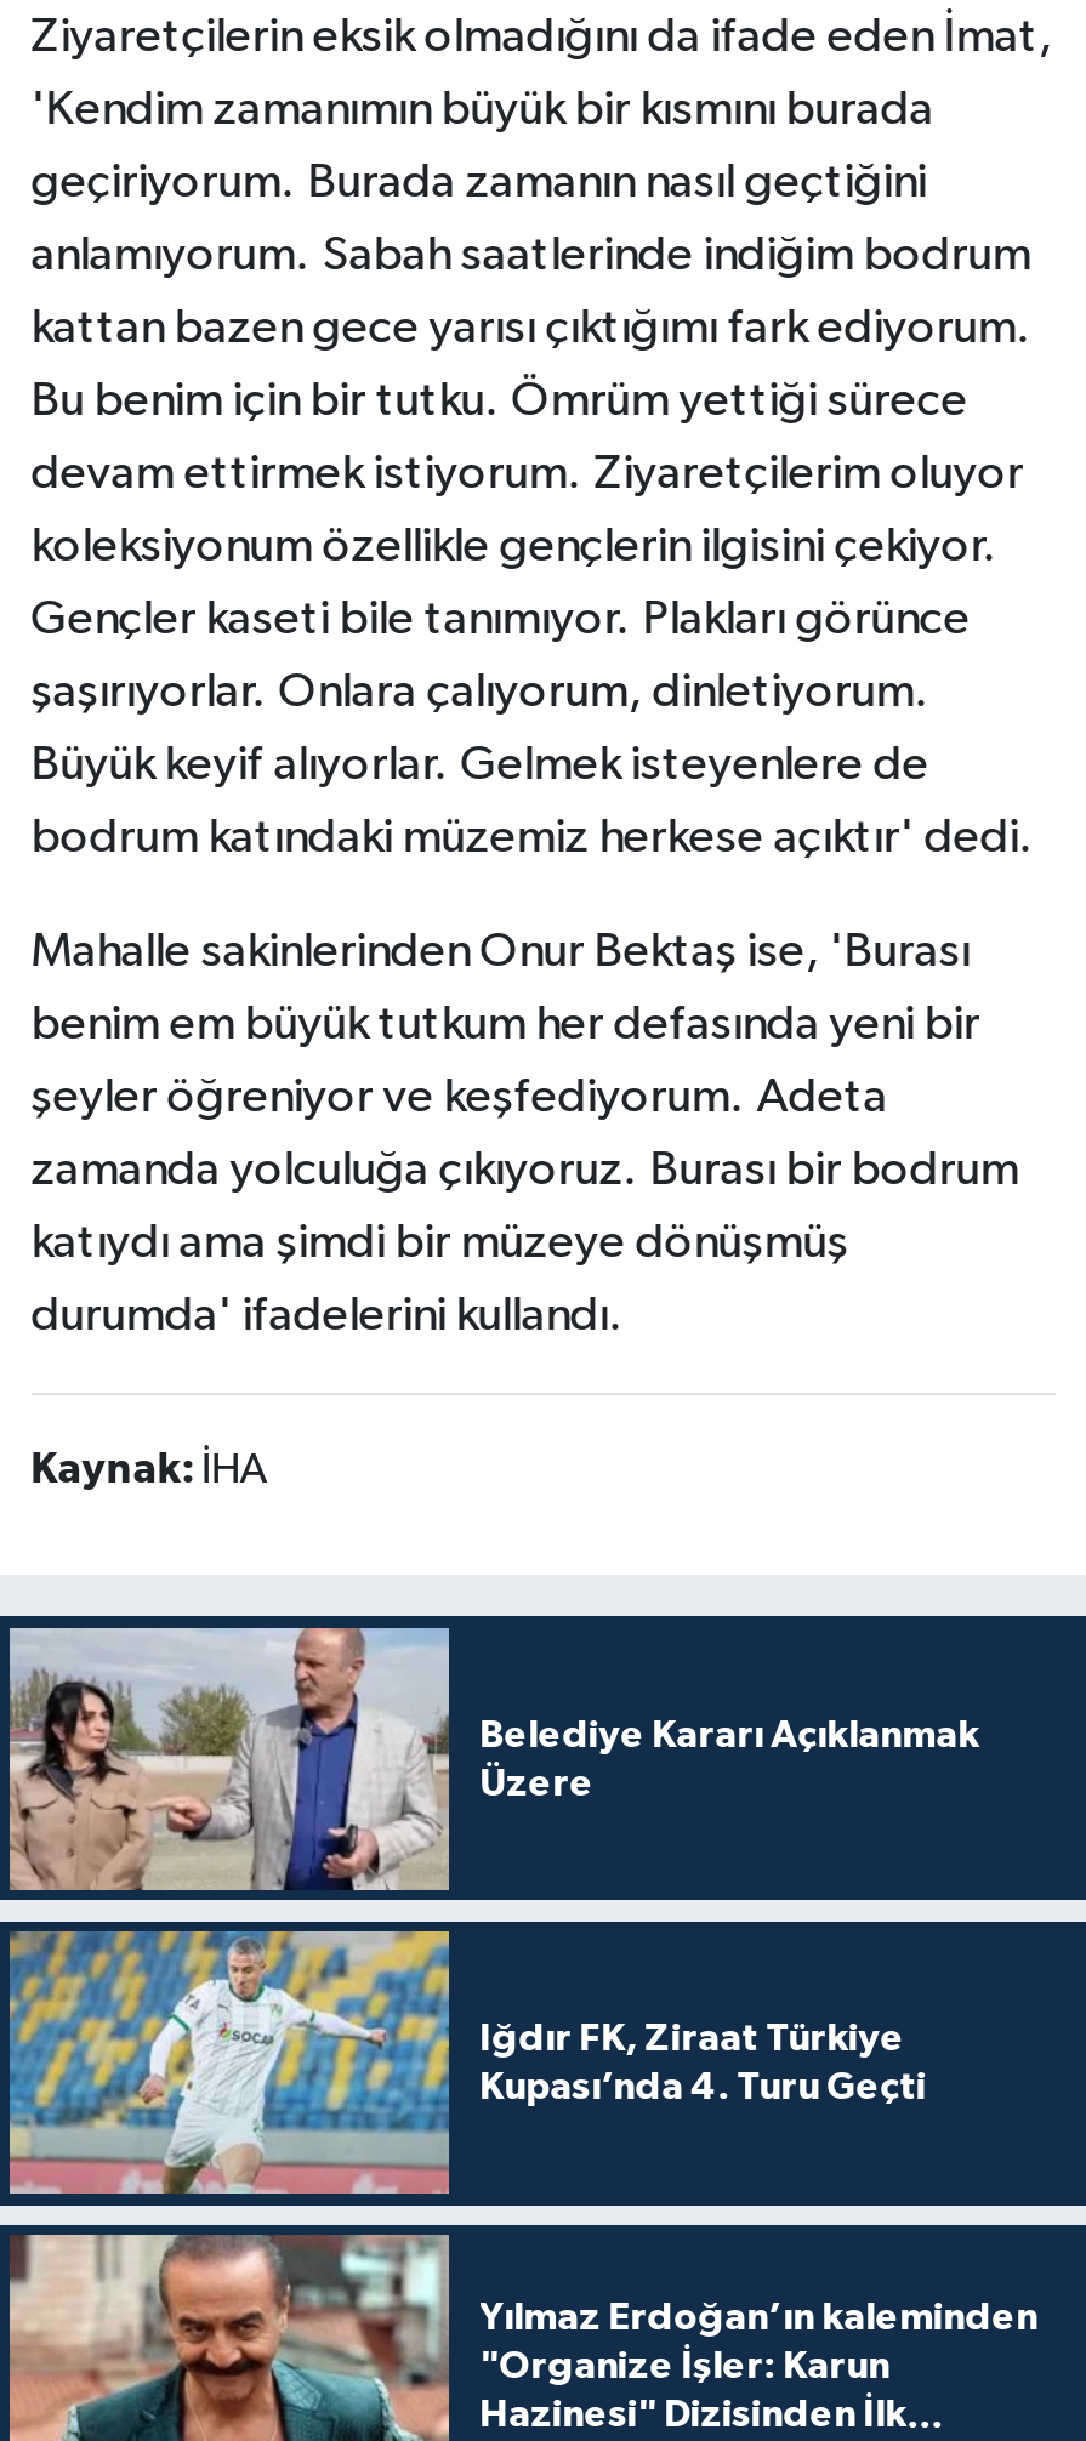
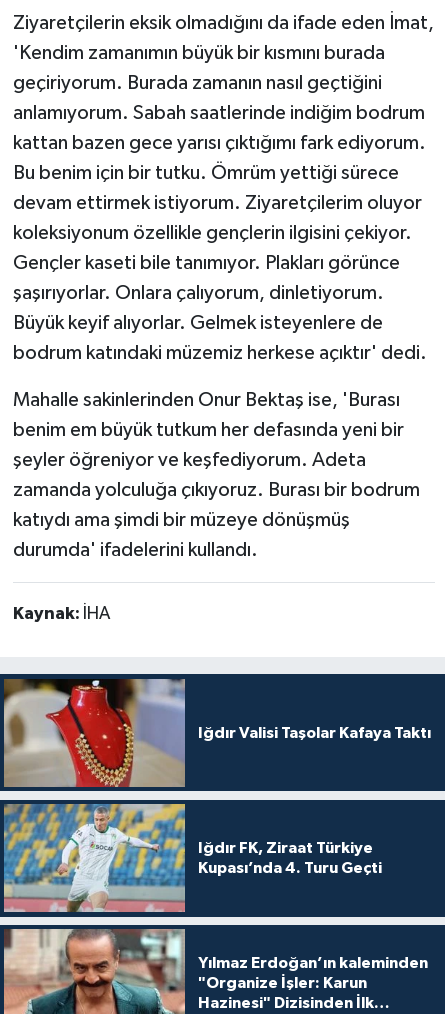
- [image]
- Belediye Kararı Açıklanmak
- Üzere
+ [image]
+ Iğdır Valisi Taşolar Kafaya Taktı
